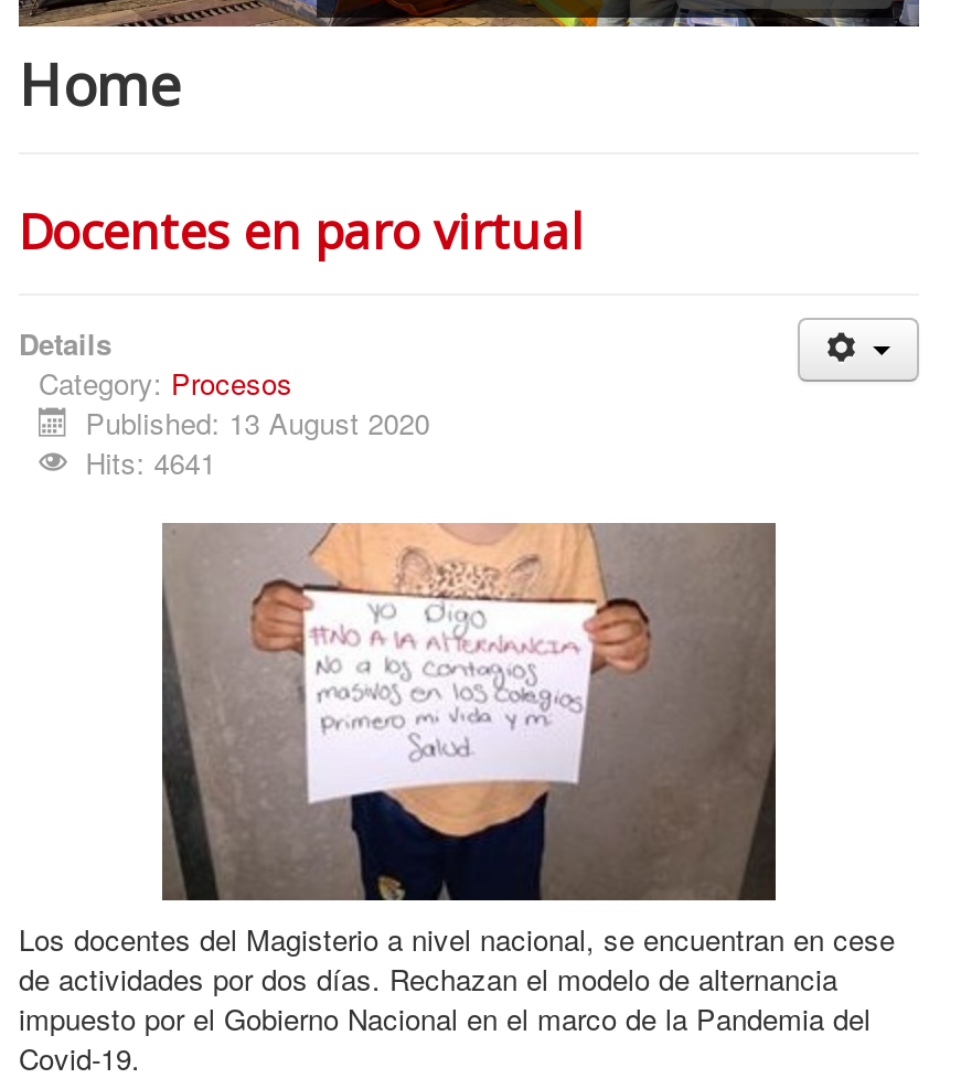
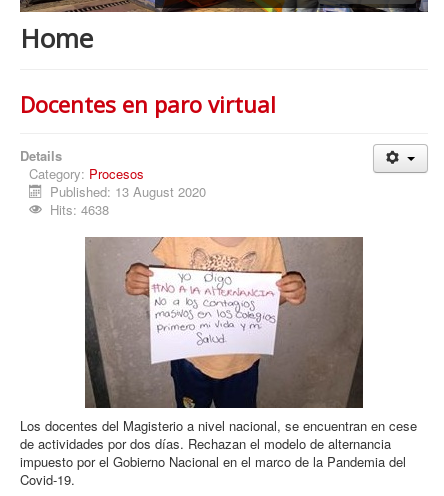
- Hits: 4641
+ Hits: 4638
